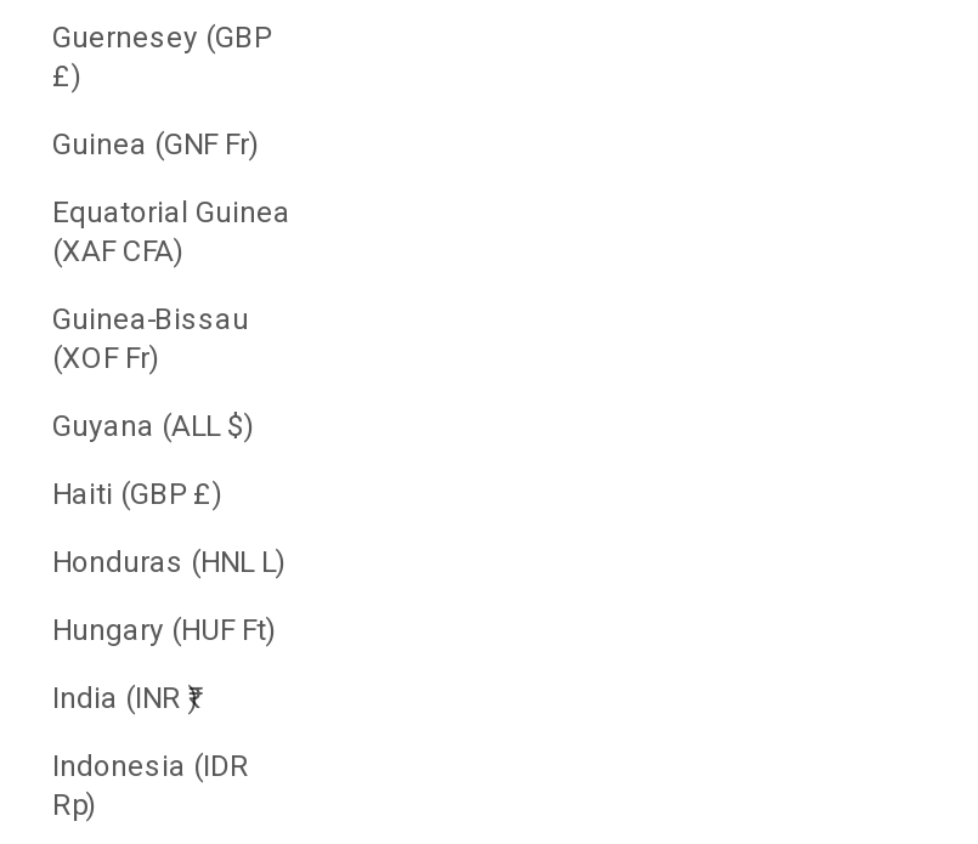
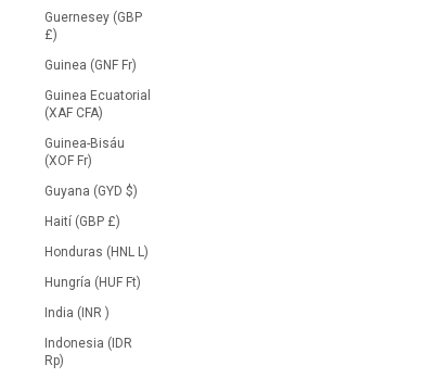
- Equatorial Guinea
+ Guinea Ecuatorial

- Guinea-Bissau
+ Guinea-Bisáu

- Guyana (ALL $)
+ Guyana (GYD $)

- Haiti (GBP £)
+ Haití (GBP £)

- Hungary (HUF Ft)
+ Hungría (HUF Ft)
